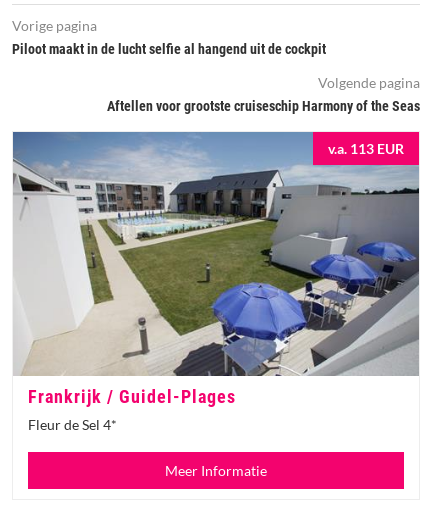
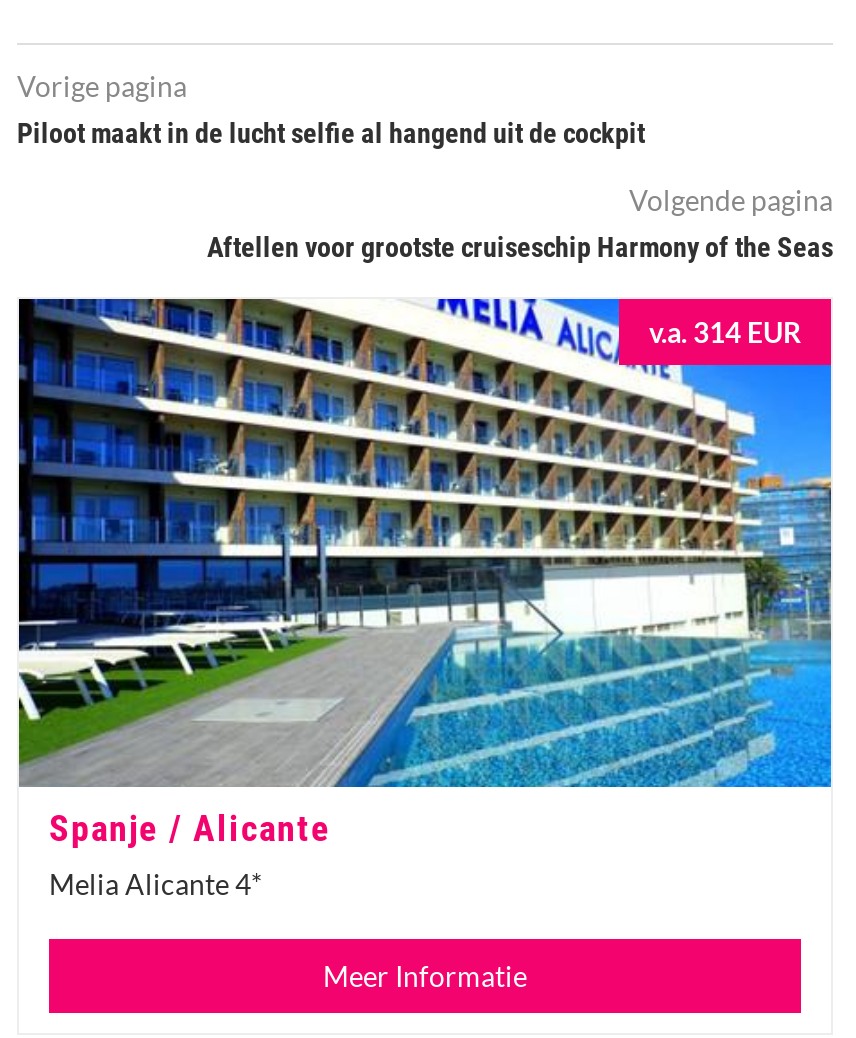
- [image]
- v.a. 113 EUR
+ [image]
+ v.a. 314 EUR

- Frankrijk / Guidel-Plages
- Fleur de Sel 4*
+ Spanje / Alicante
+ Melia Alicante 4*
